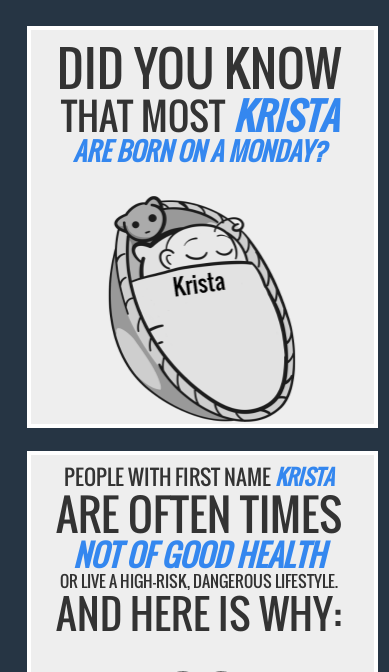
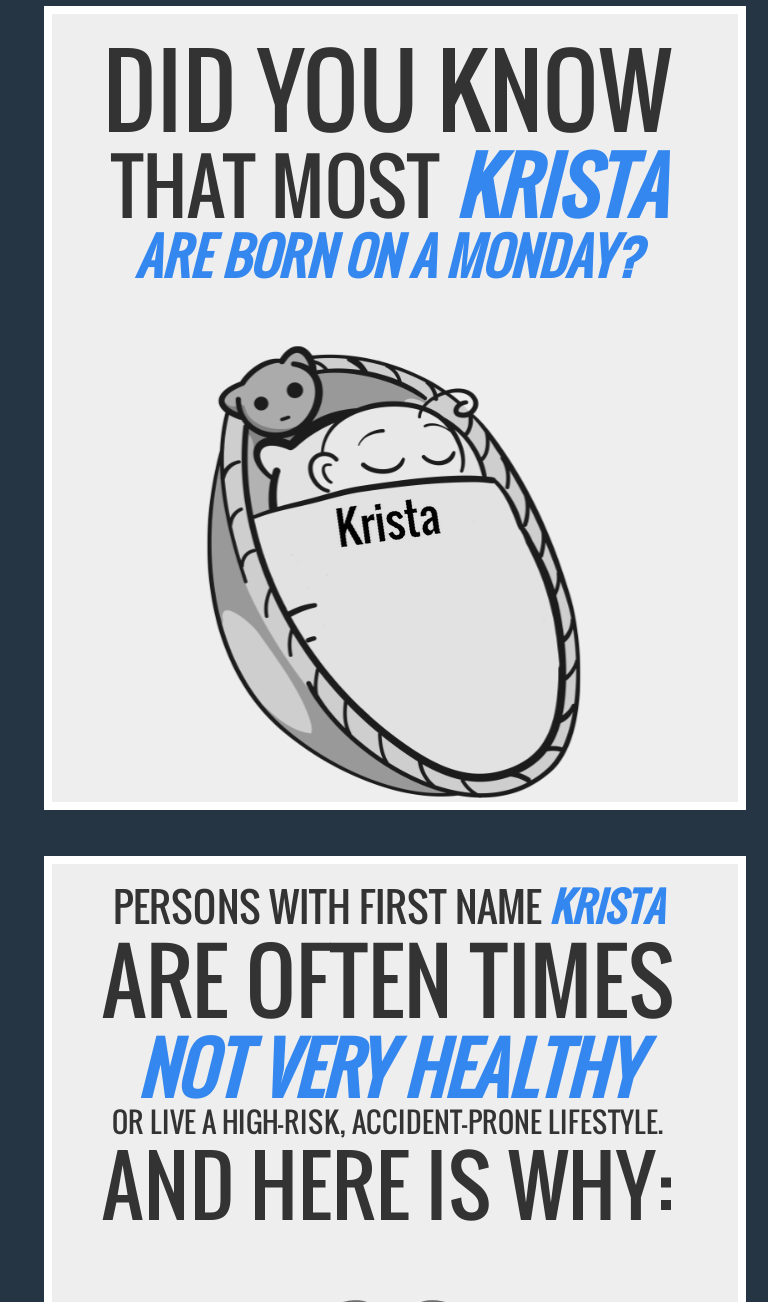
- PEOPLE WITH FIRST NAME KRISTA
+ PERSONS WITH FIRST NAME KRISTA

- NOT OF GOOD HEALTH
- OR LIVE A HIGH-RISK, DANGEROUS LIFESTYLE.
+ NOT VERY HEALTHY
+ OR LIVE A HIGH-RISK, ACCIDENT-PRONE LIFESTYLE.
